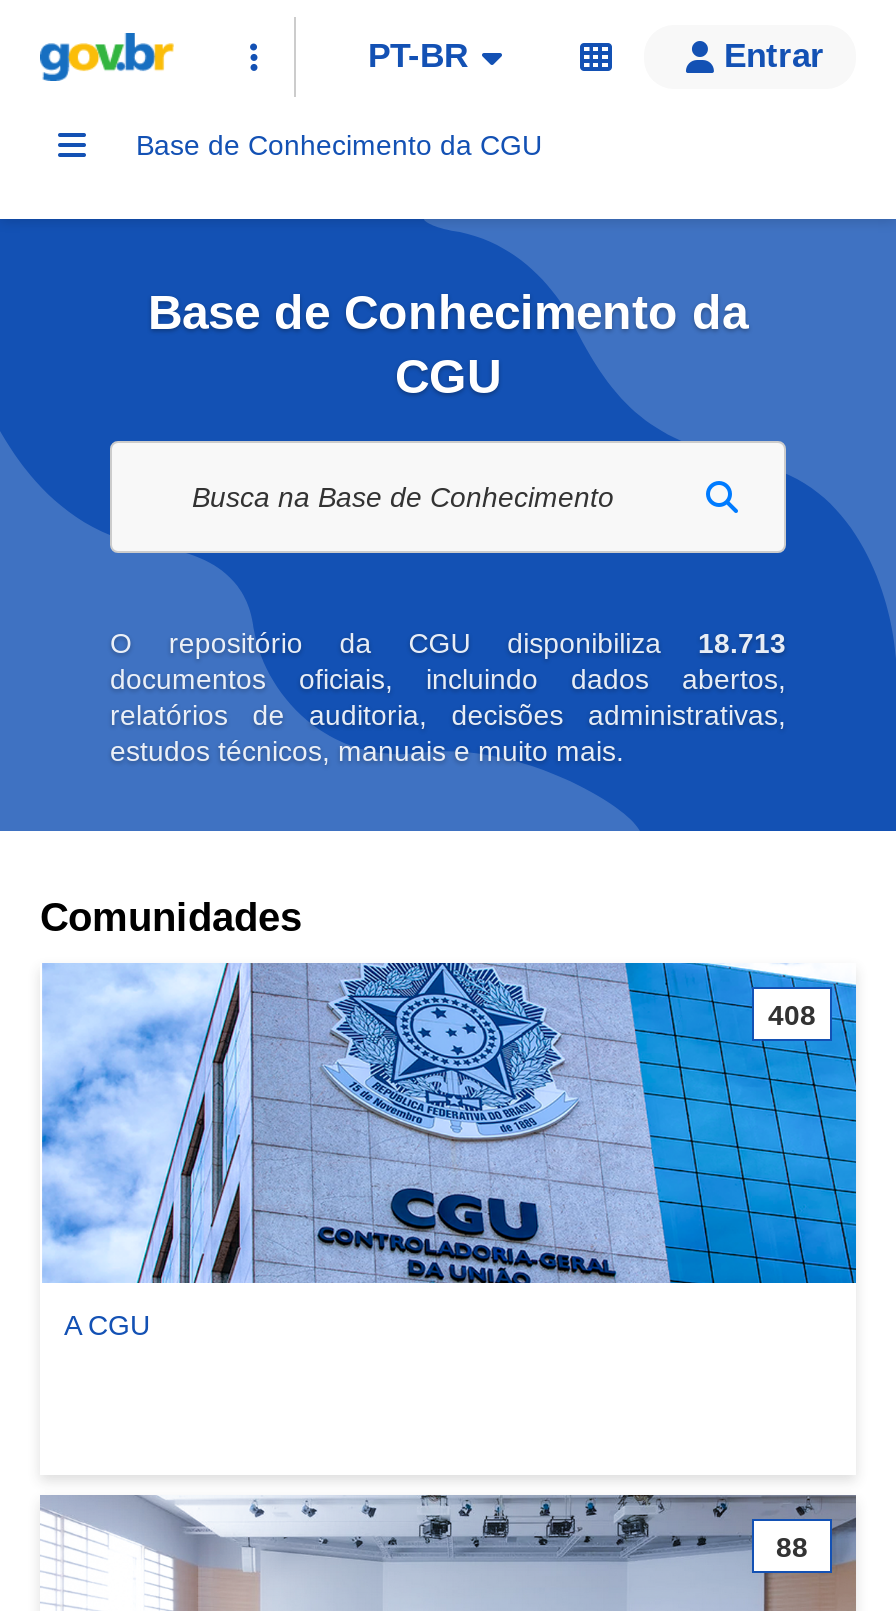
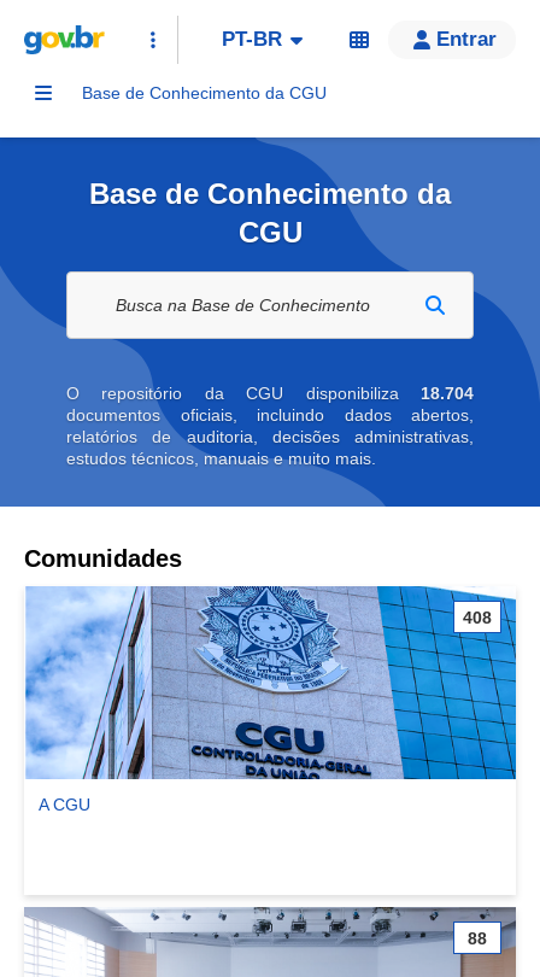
- O repositório da CGU disponibiliza 18.713
+ O repositório da CGU disponibiliza 18.704
